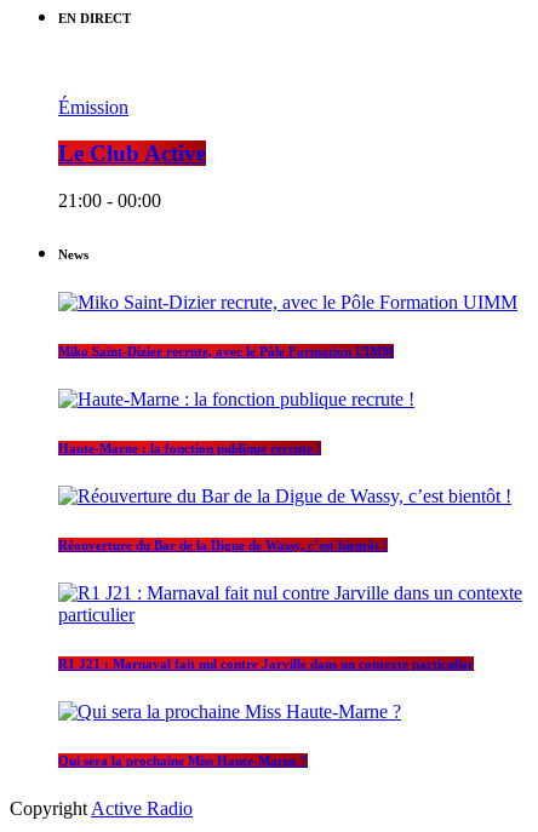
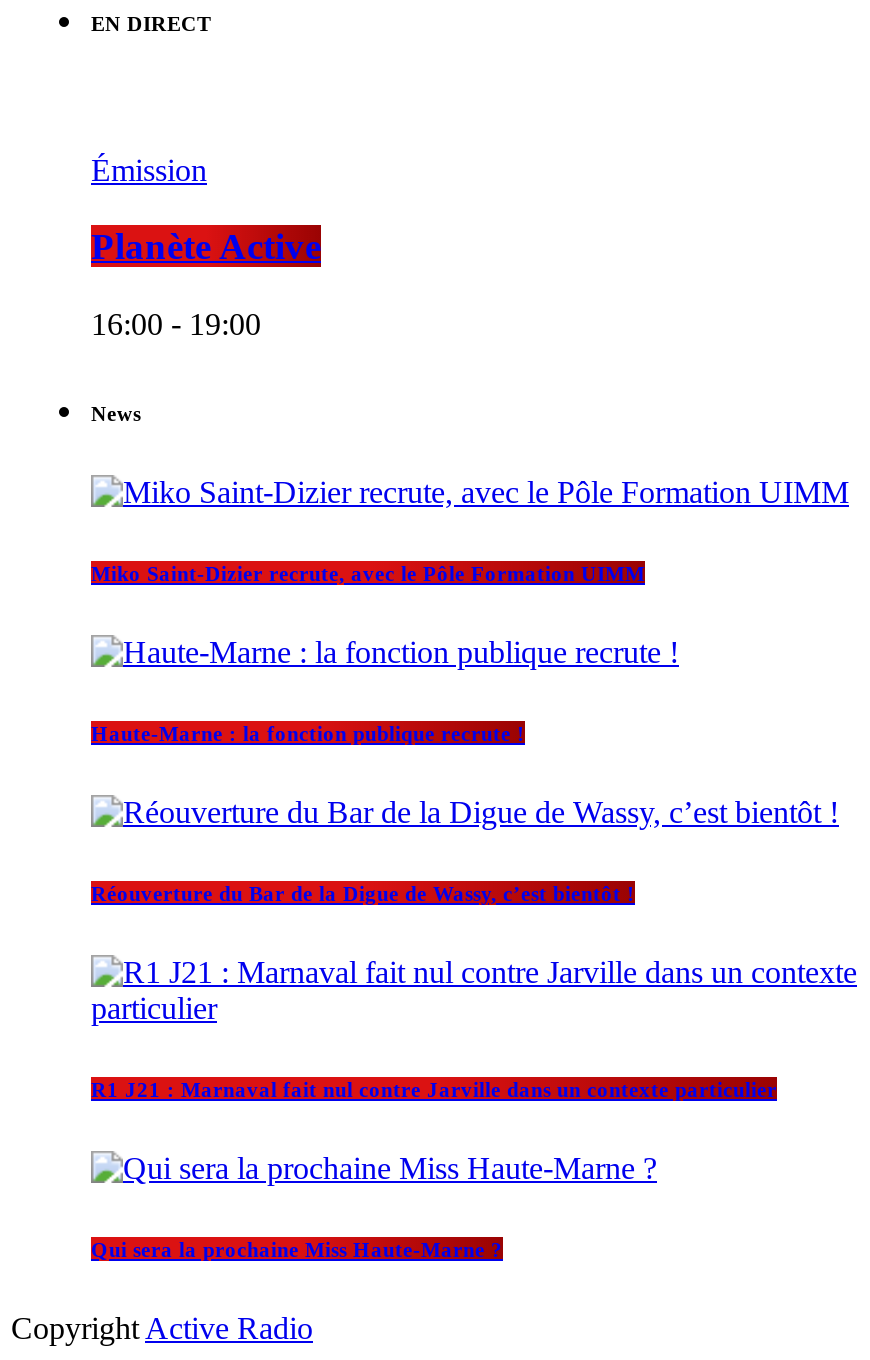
- Le Club Active
+ Planète Active

- 21:00 - 00:00
+ 16:00 - 19:00
